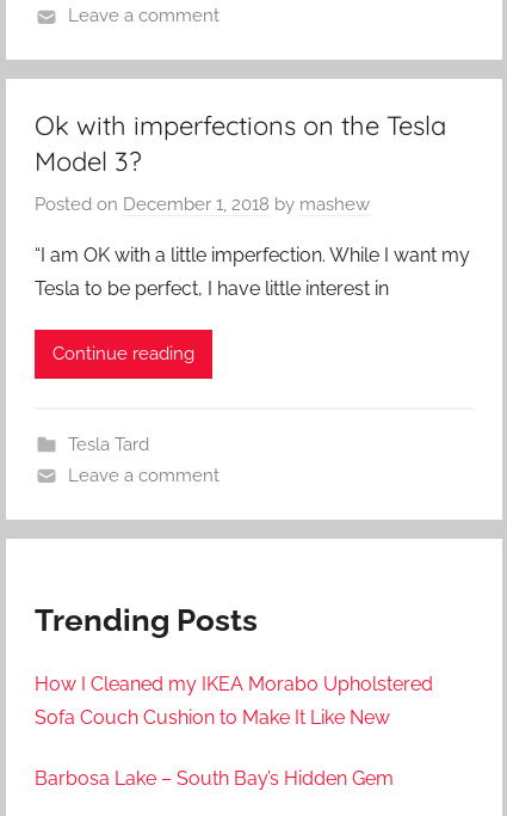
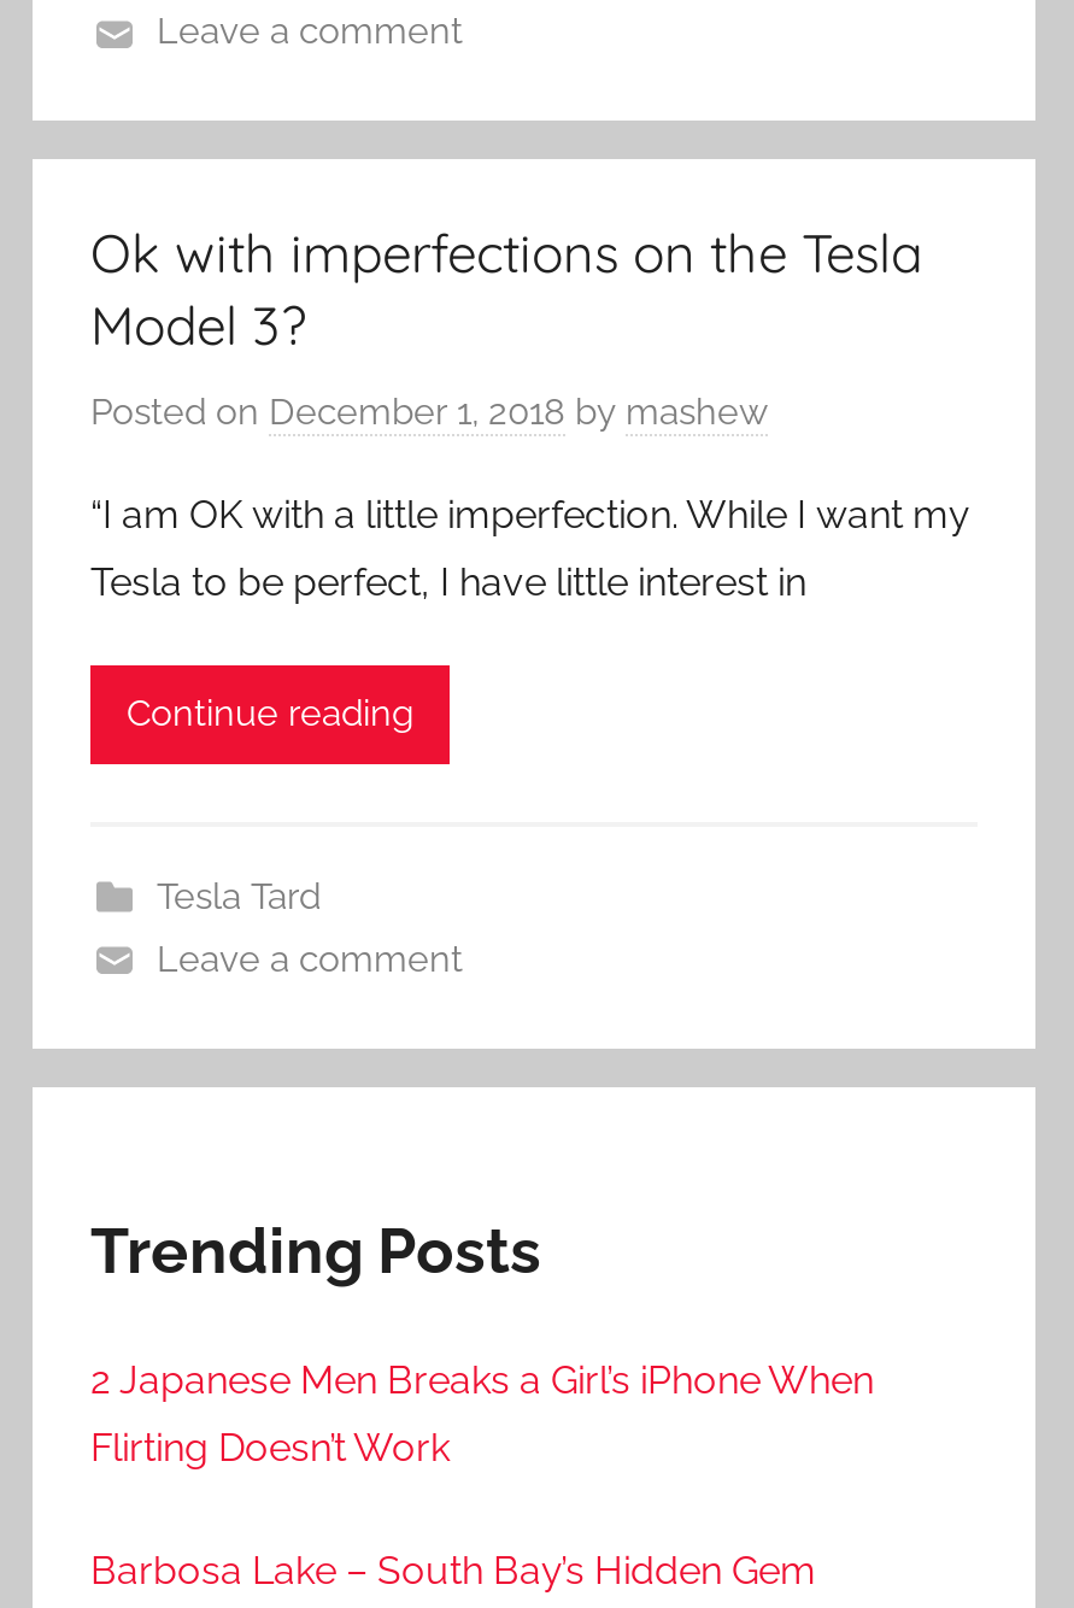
- How I Cleaned my IKEA Morabo Upholstered
+ 2 Japanese Men Breaks a Girl’s iPhone When

- Sofa Couch Cushion to Make It Like New
+ Flirting Doesn’t Work
